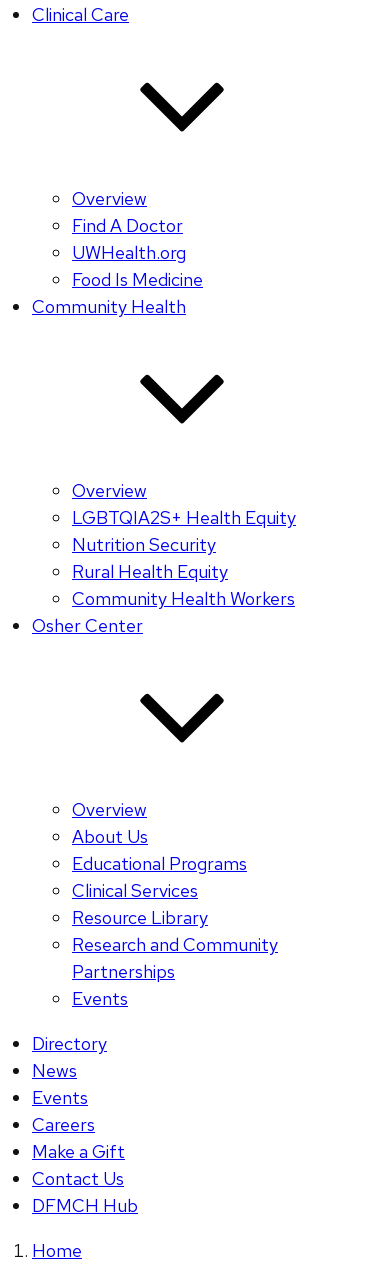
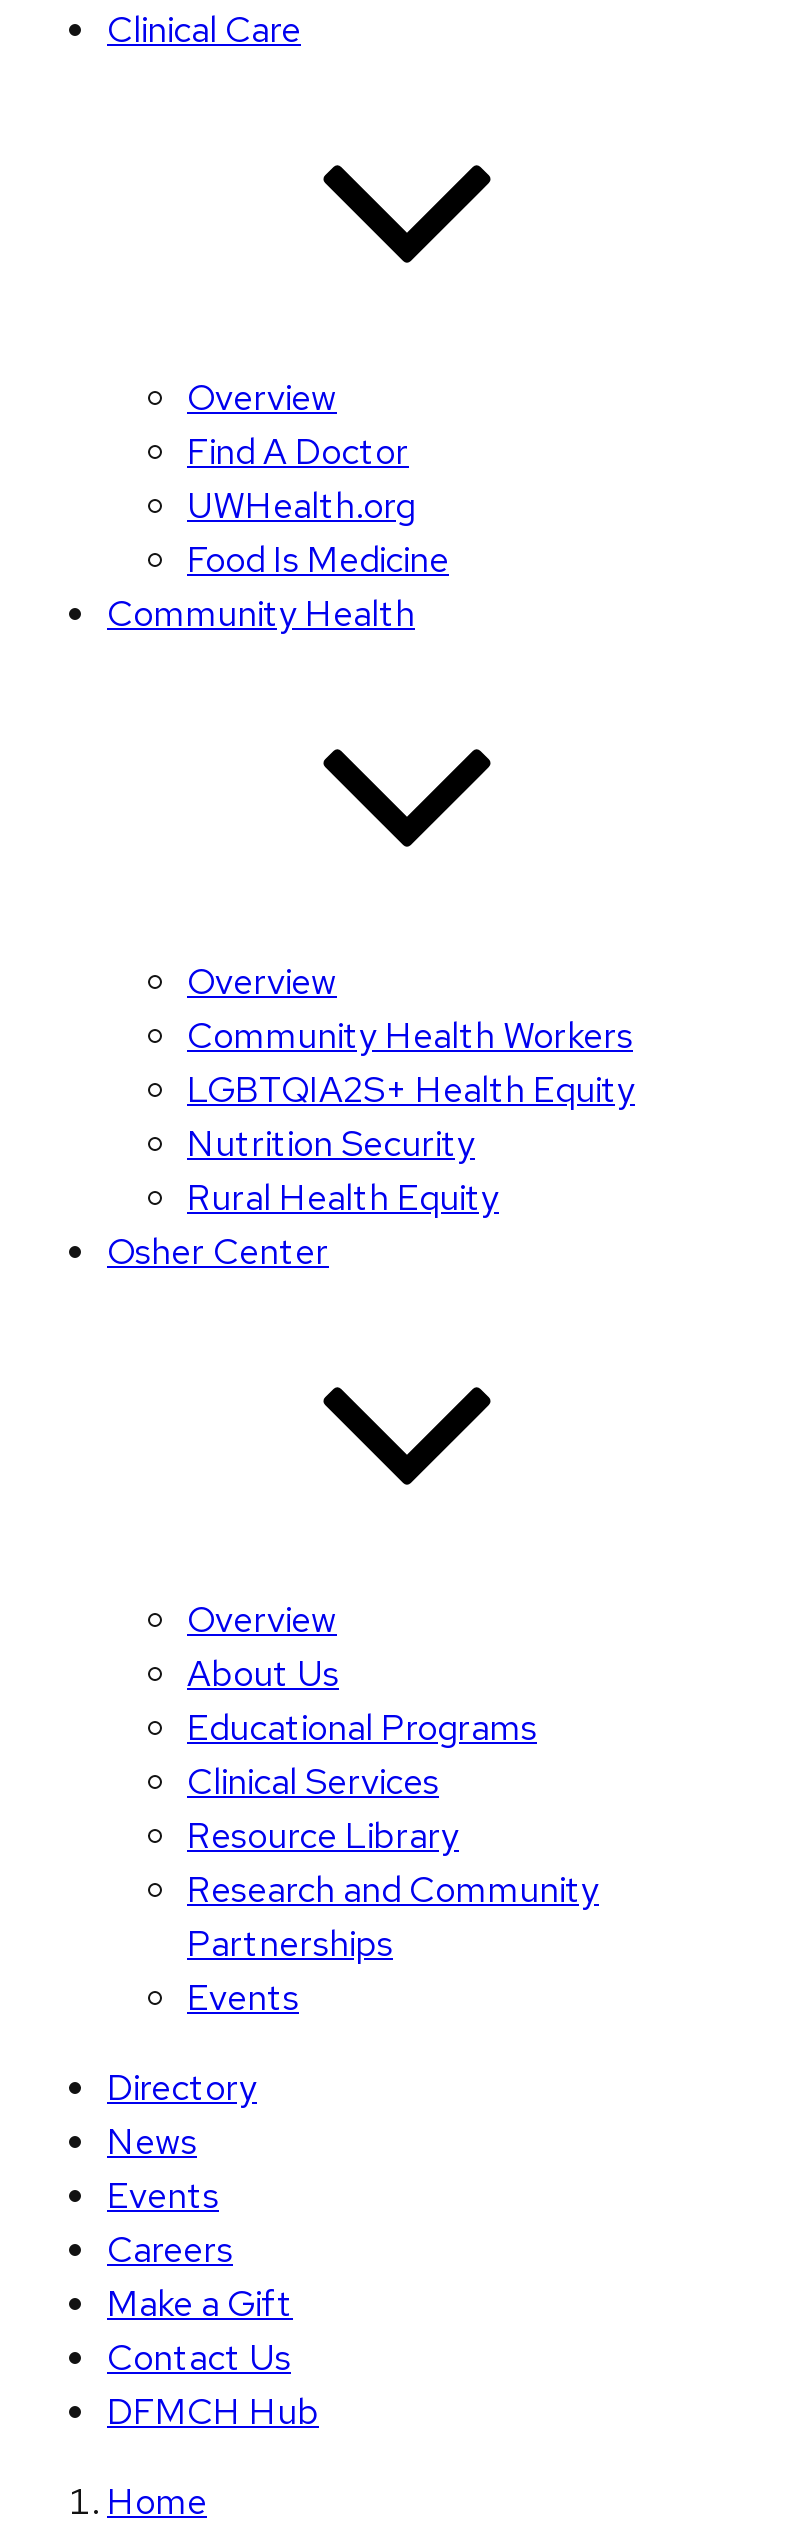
moved down: LGBTQIA2S+ Health Equity | Nutrition Security | Rural Health Equity

moved up: Community Health Workers
